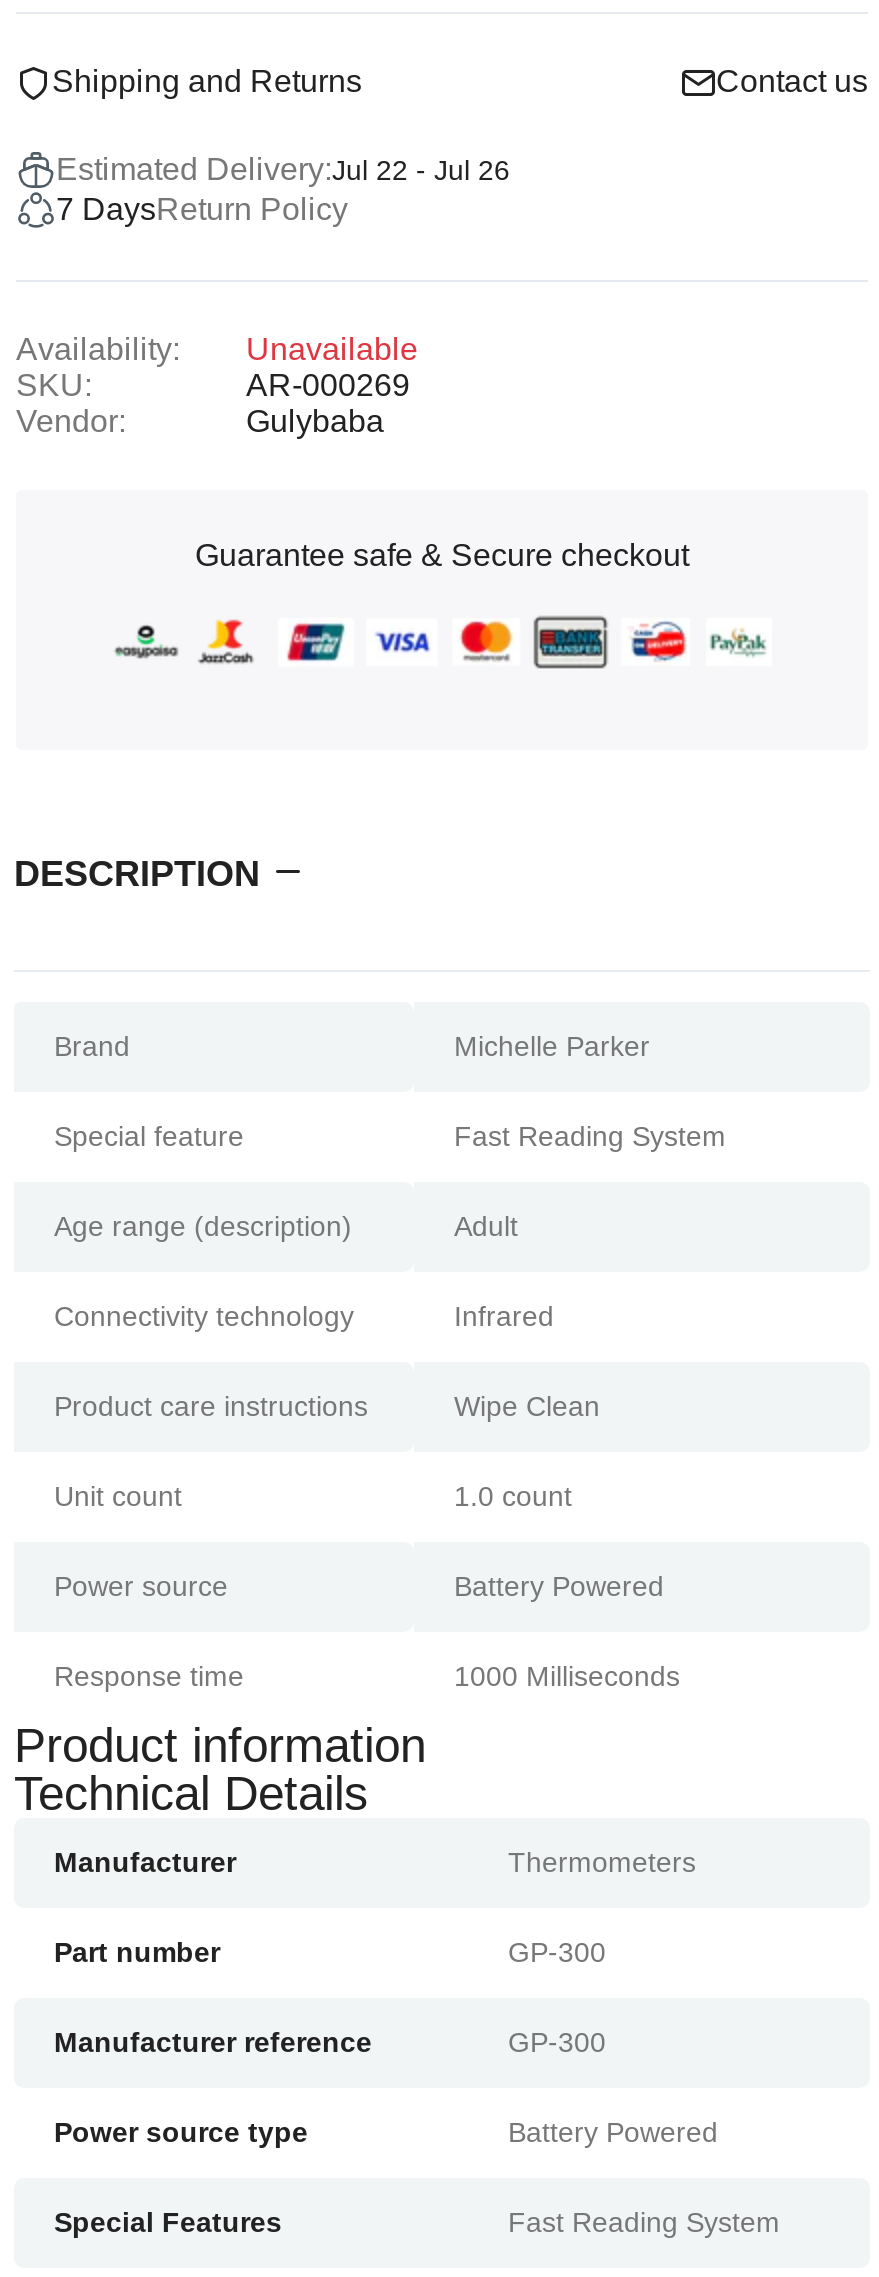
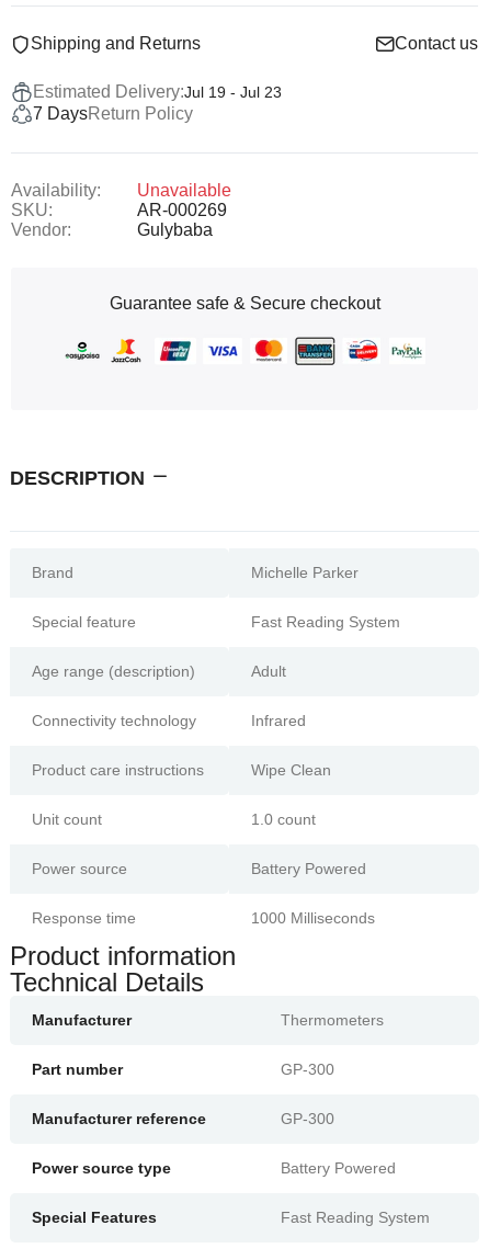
- Estimated Delivery:Jul 22 - Jul 26
+ Estimated Delivery:Jul 19 - Jul 23
